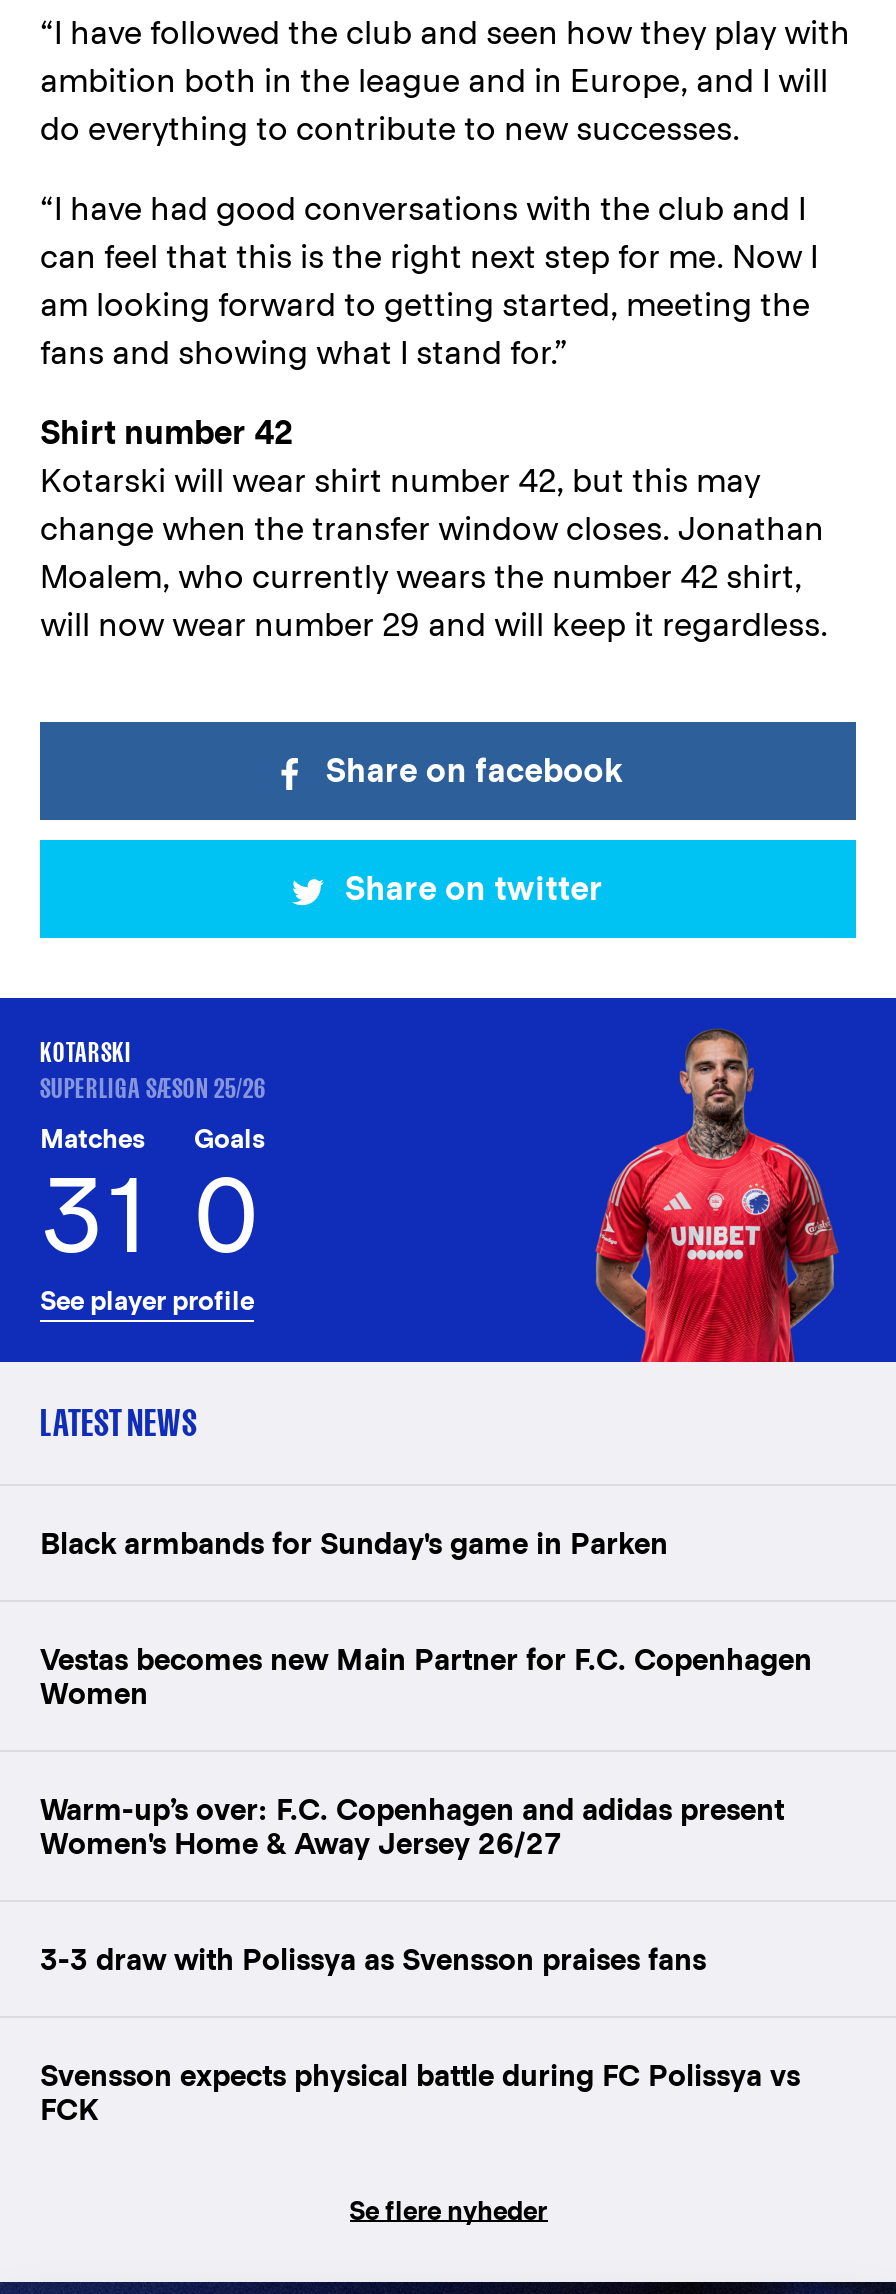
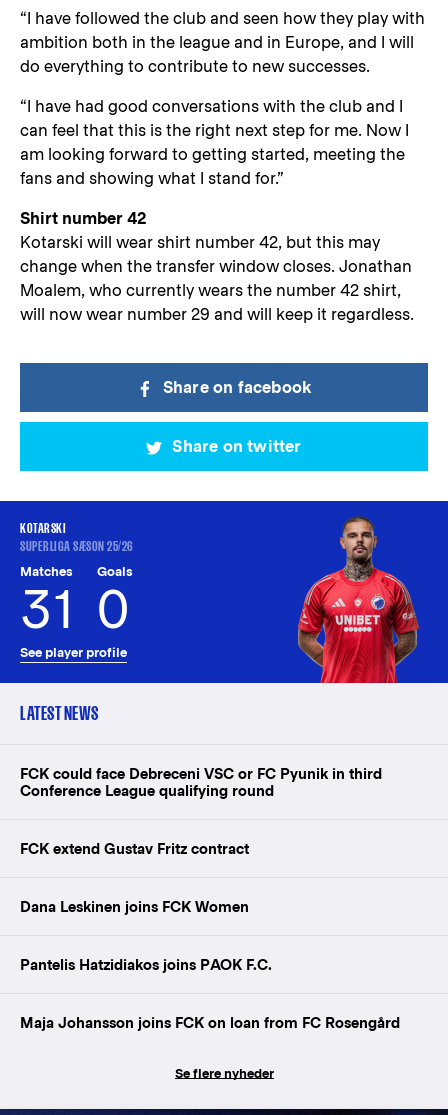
- Black armbands for Sunday's game in Parken
+ FCK could face Debreceni VSC or FC Pyunik in third
+ Conference League qualifying round

- Vestas becomes new Main Partner for F.C. Copenhagen
- Women
+ FCK extend Gustav Fritz contract

- Warm-up’s over: F.C. Copenhagen and adidas present
- Women's Home & Away Jersey 26/27
+ Dana Leskinen joins FCK Women

- 3-3 draw with Polissya as Svensson praises fans
+ Pantelis Hatzidiakos joins PAOK F.C.

- Svensson expects physical battle during FC Polissya vs
- FCK
+ Maja Johansson joins FCK on loan from FC Rosengård
